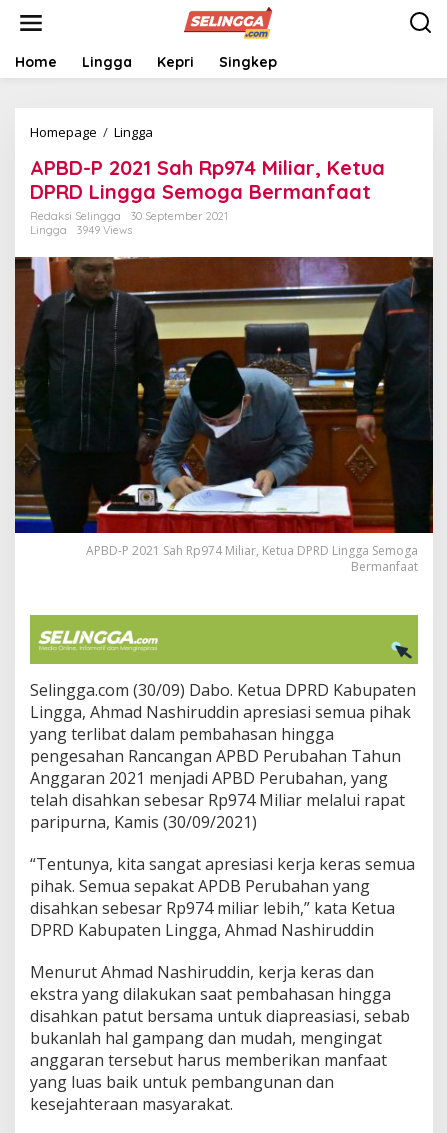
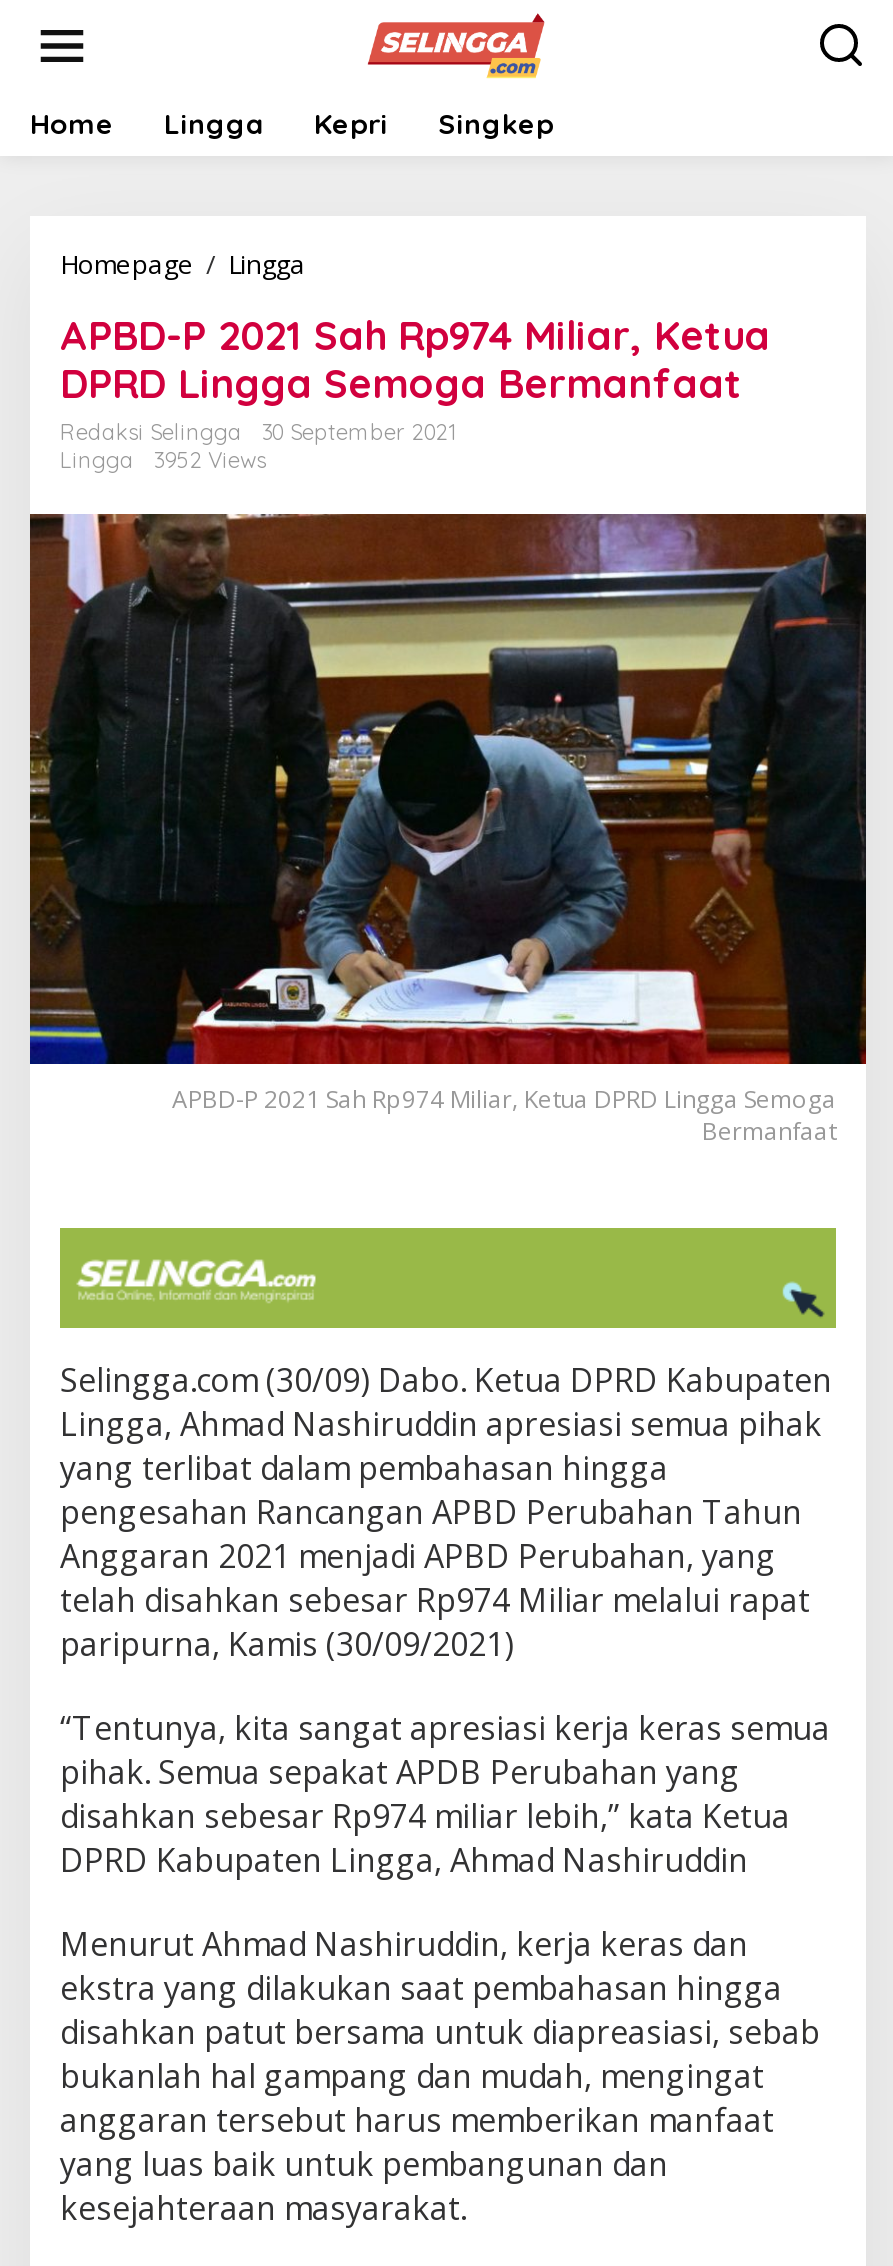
- 3949 Views
+ 3952 Views
